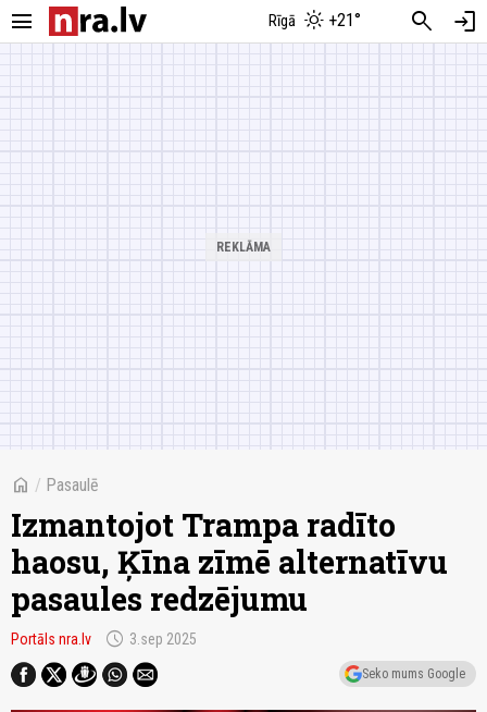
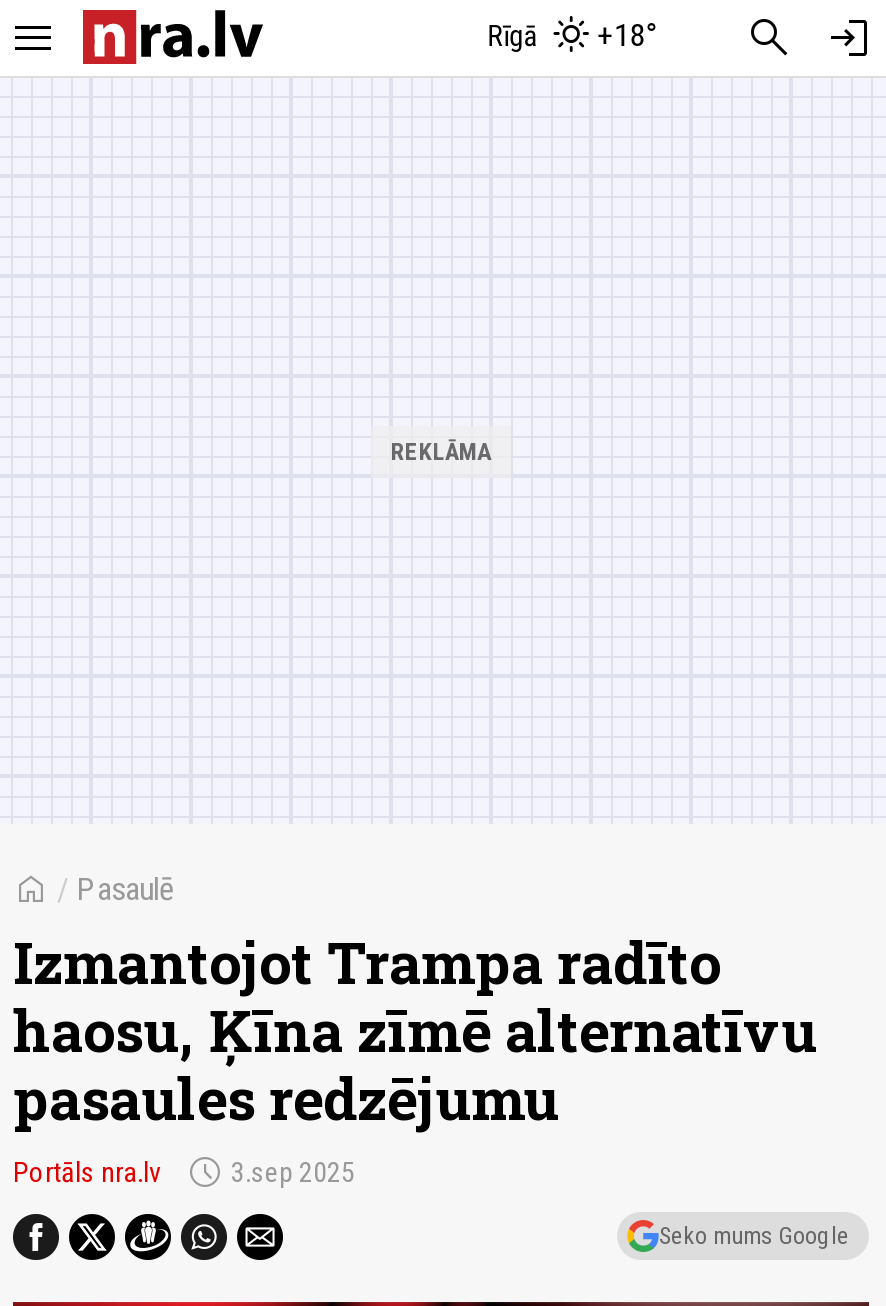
- Rīgā +21°
+ Rīgā +18°
